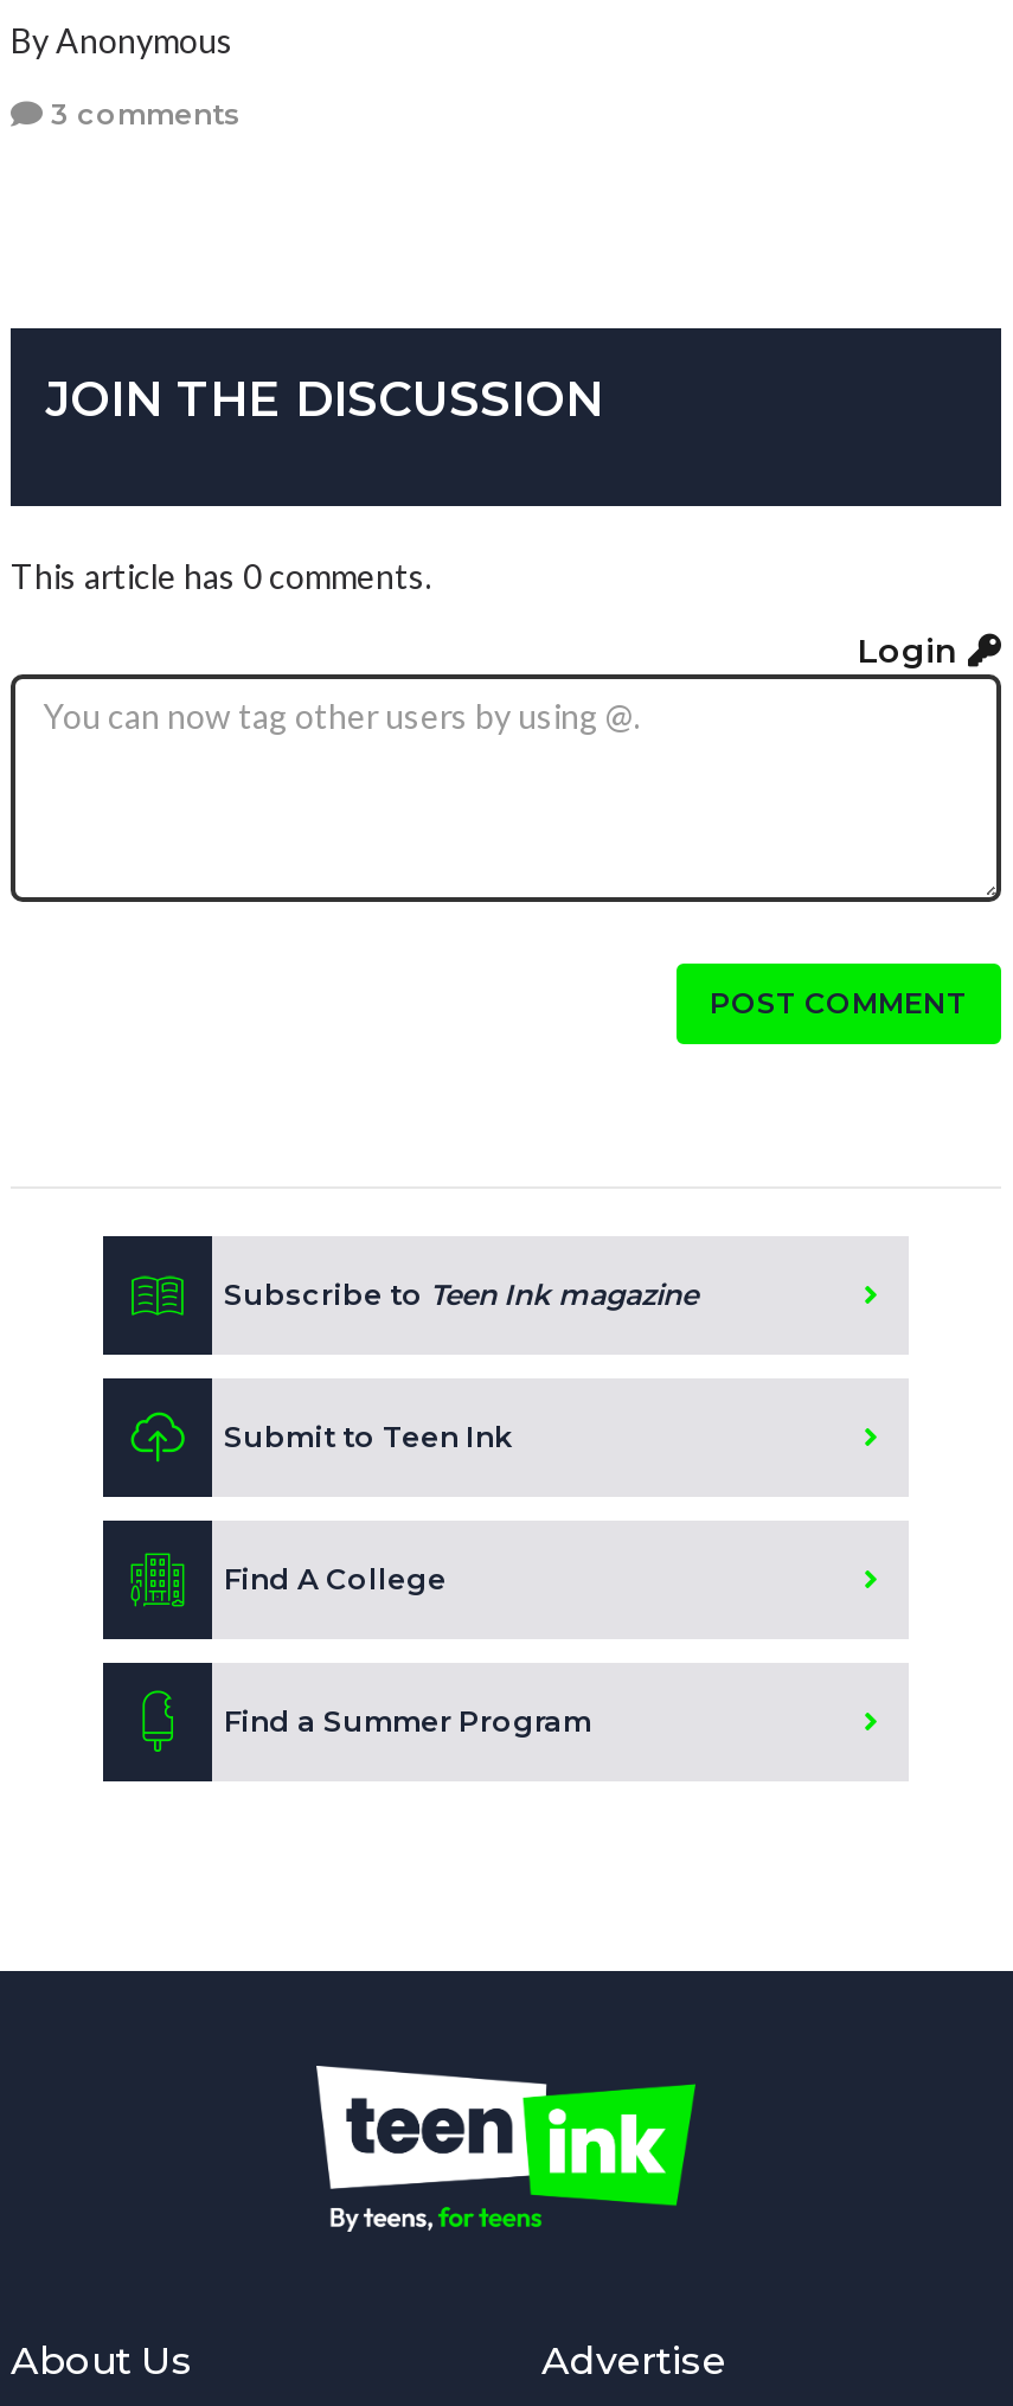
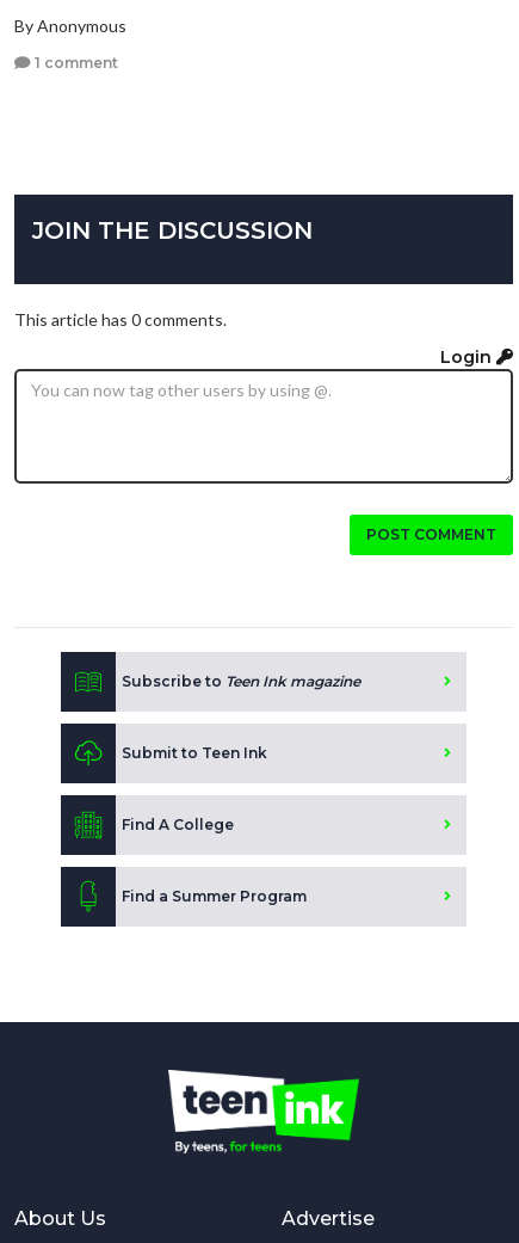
- 3 comments
+ 1 comment
